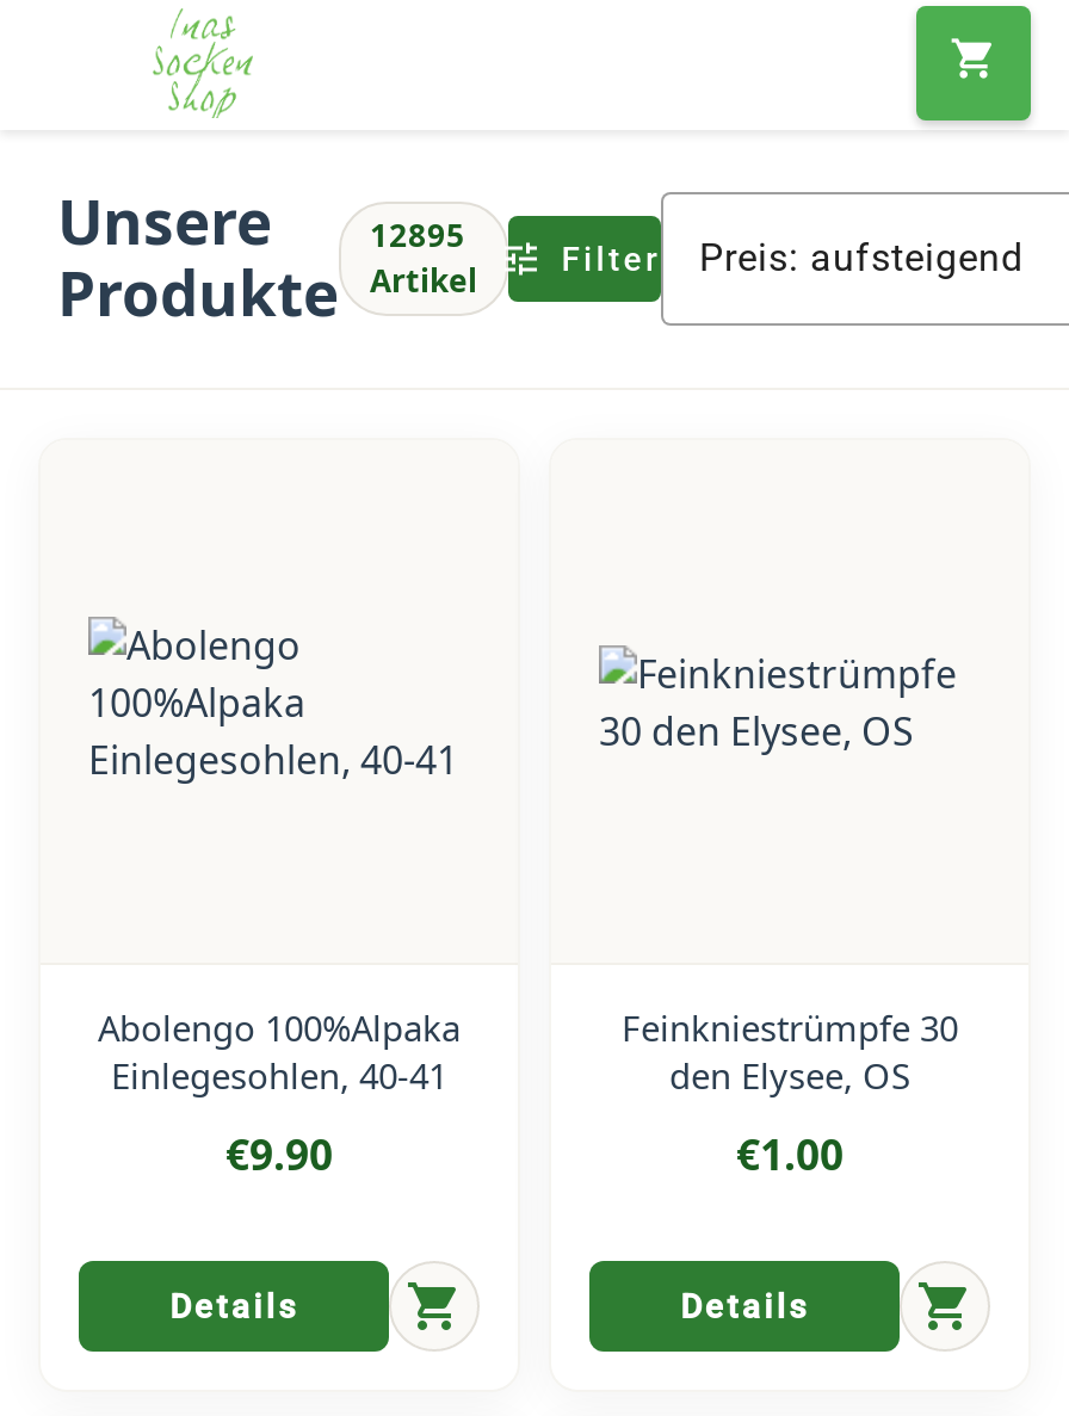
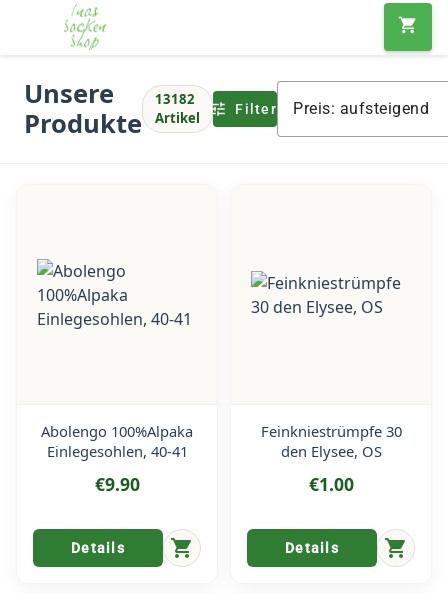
- 12895
+ 13182
